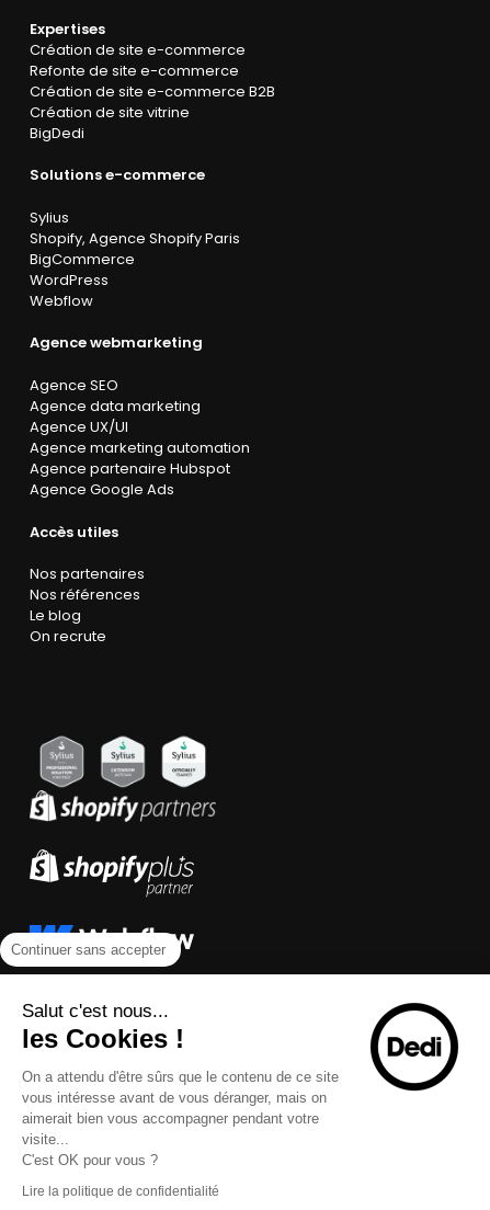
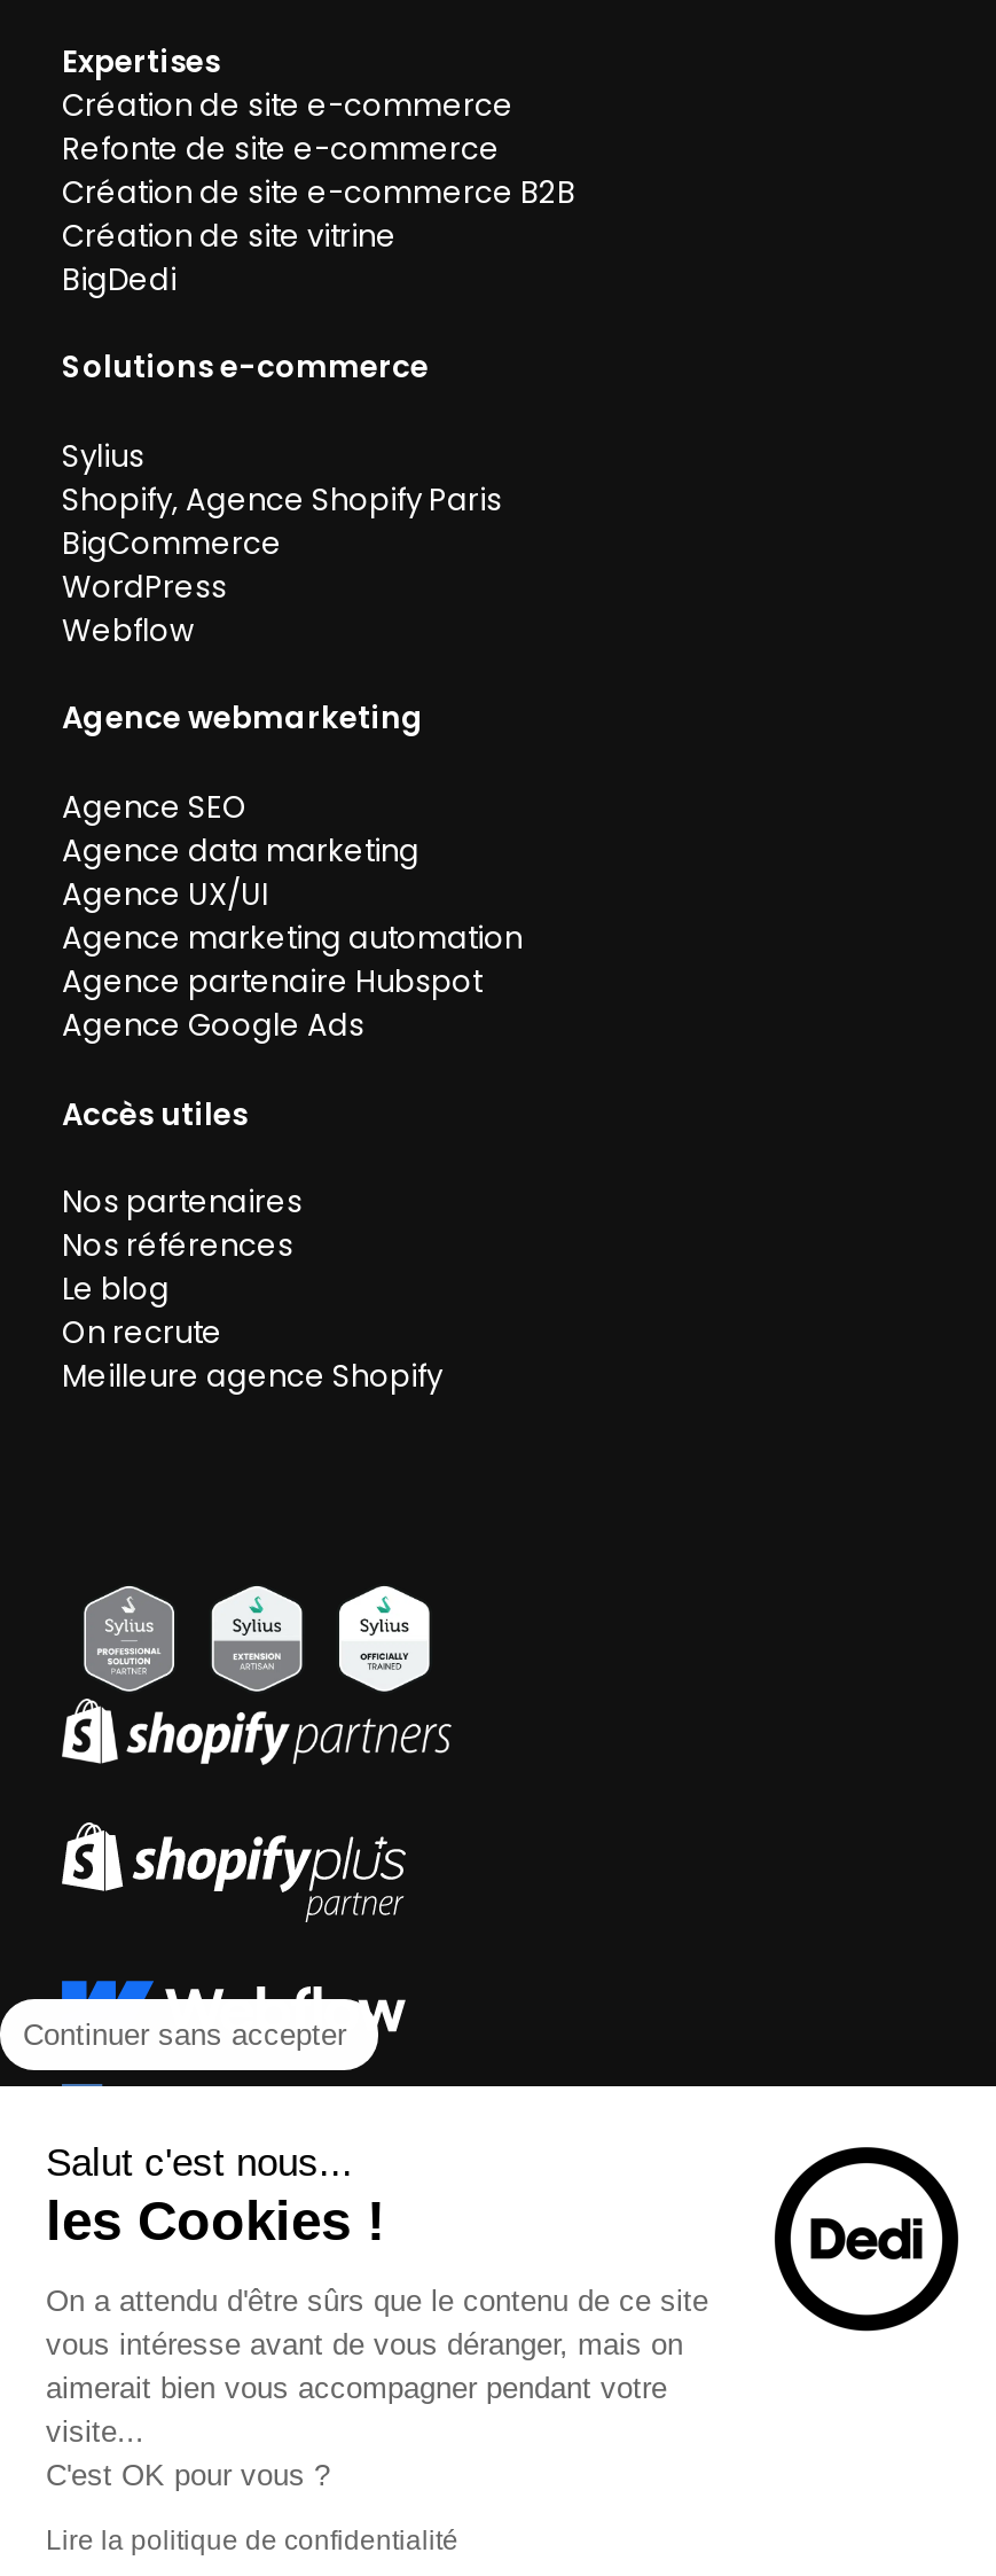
+ Meilleure agence Shopify
